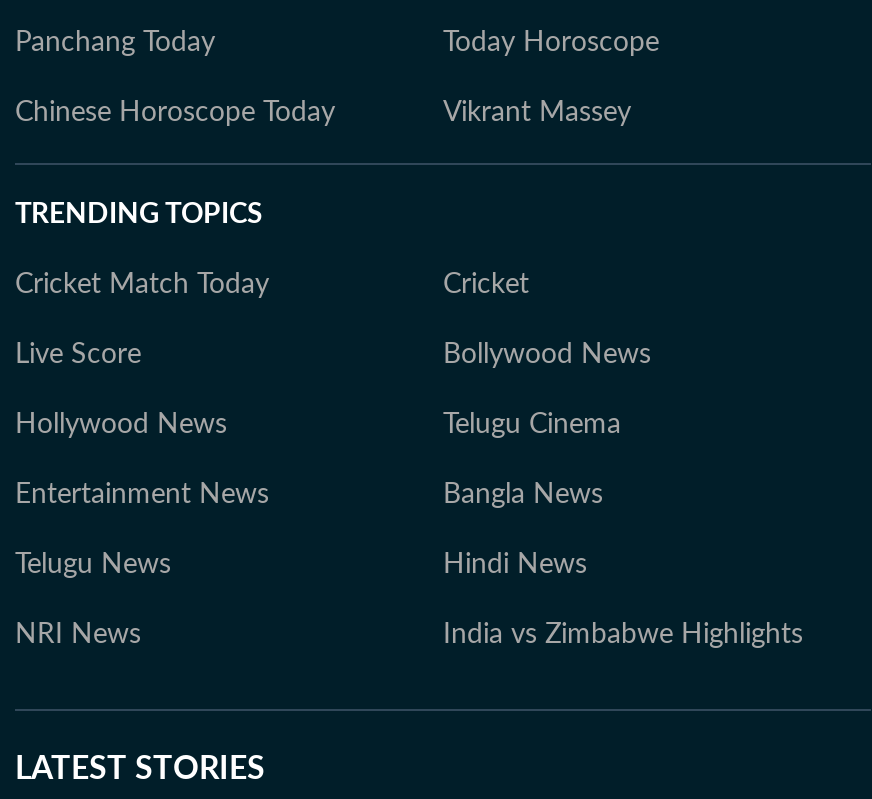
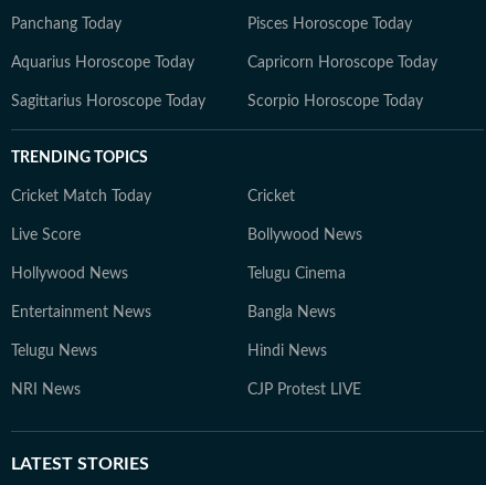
- Today Horoscope
- Chinese Horoscope Today
- Vikrant Massey
+ Pisces Horoscope Today
+ Aquarius Horoscope Today
+ Capricorn Horoscope Today
+ Sagittarius Horoscope Today
+ Scorpio Horoscope Today

- India vs Zimbabwe Highlights
+ CJP Protest LIVE
